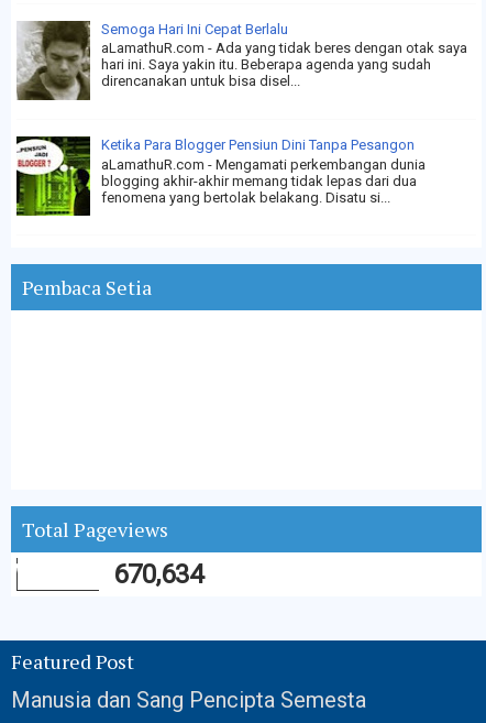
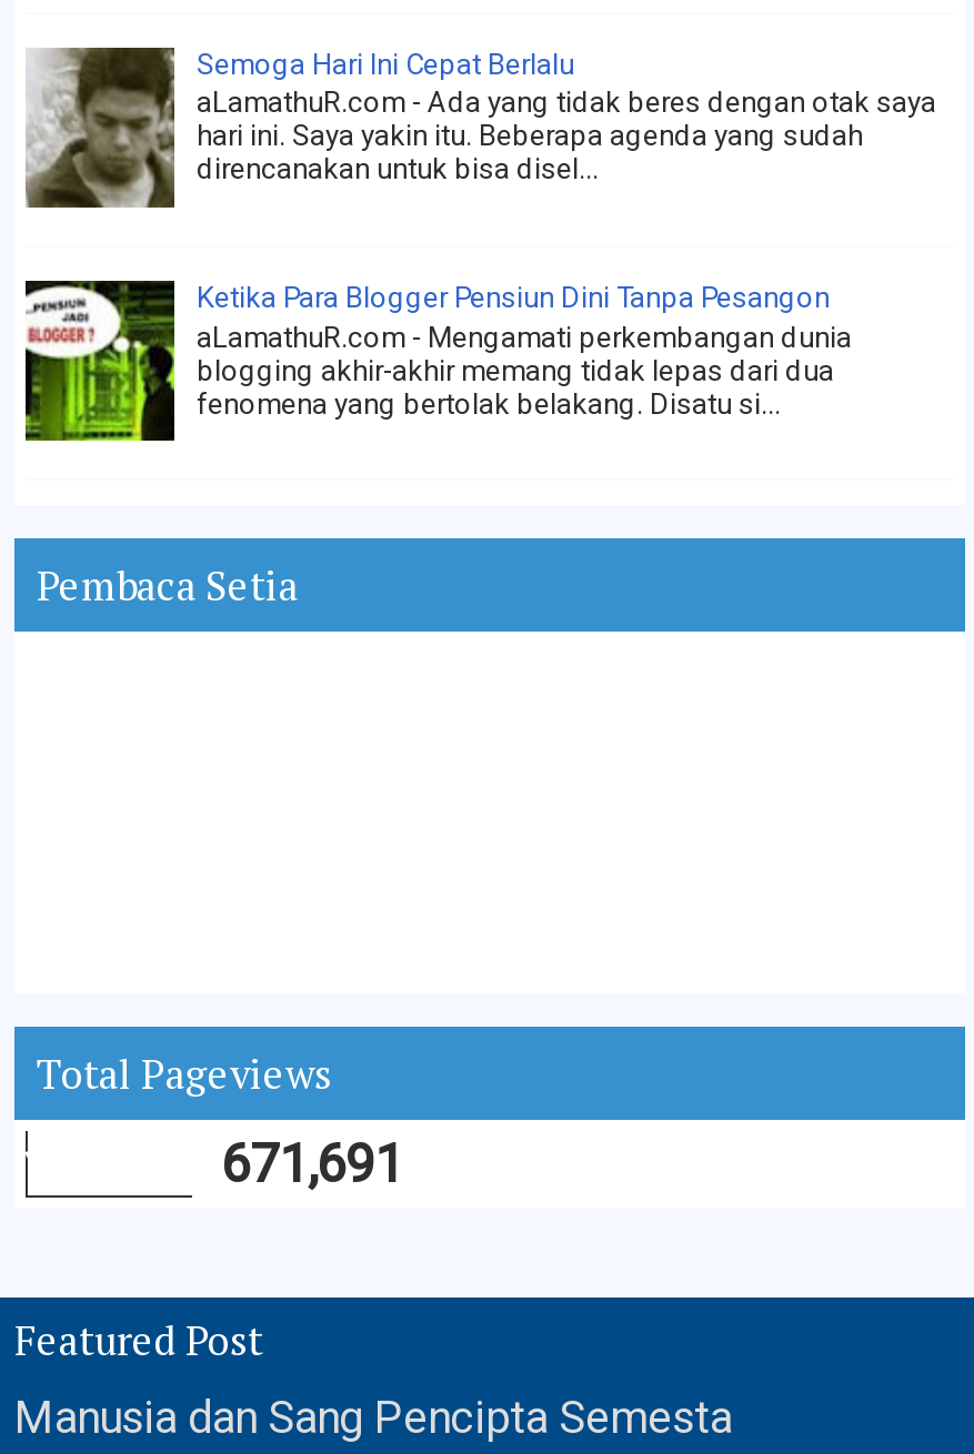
- 670,634
+ 671,691
